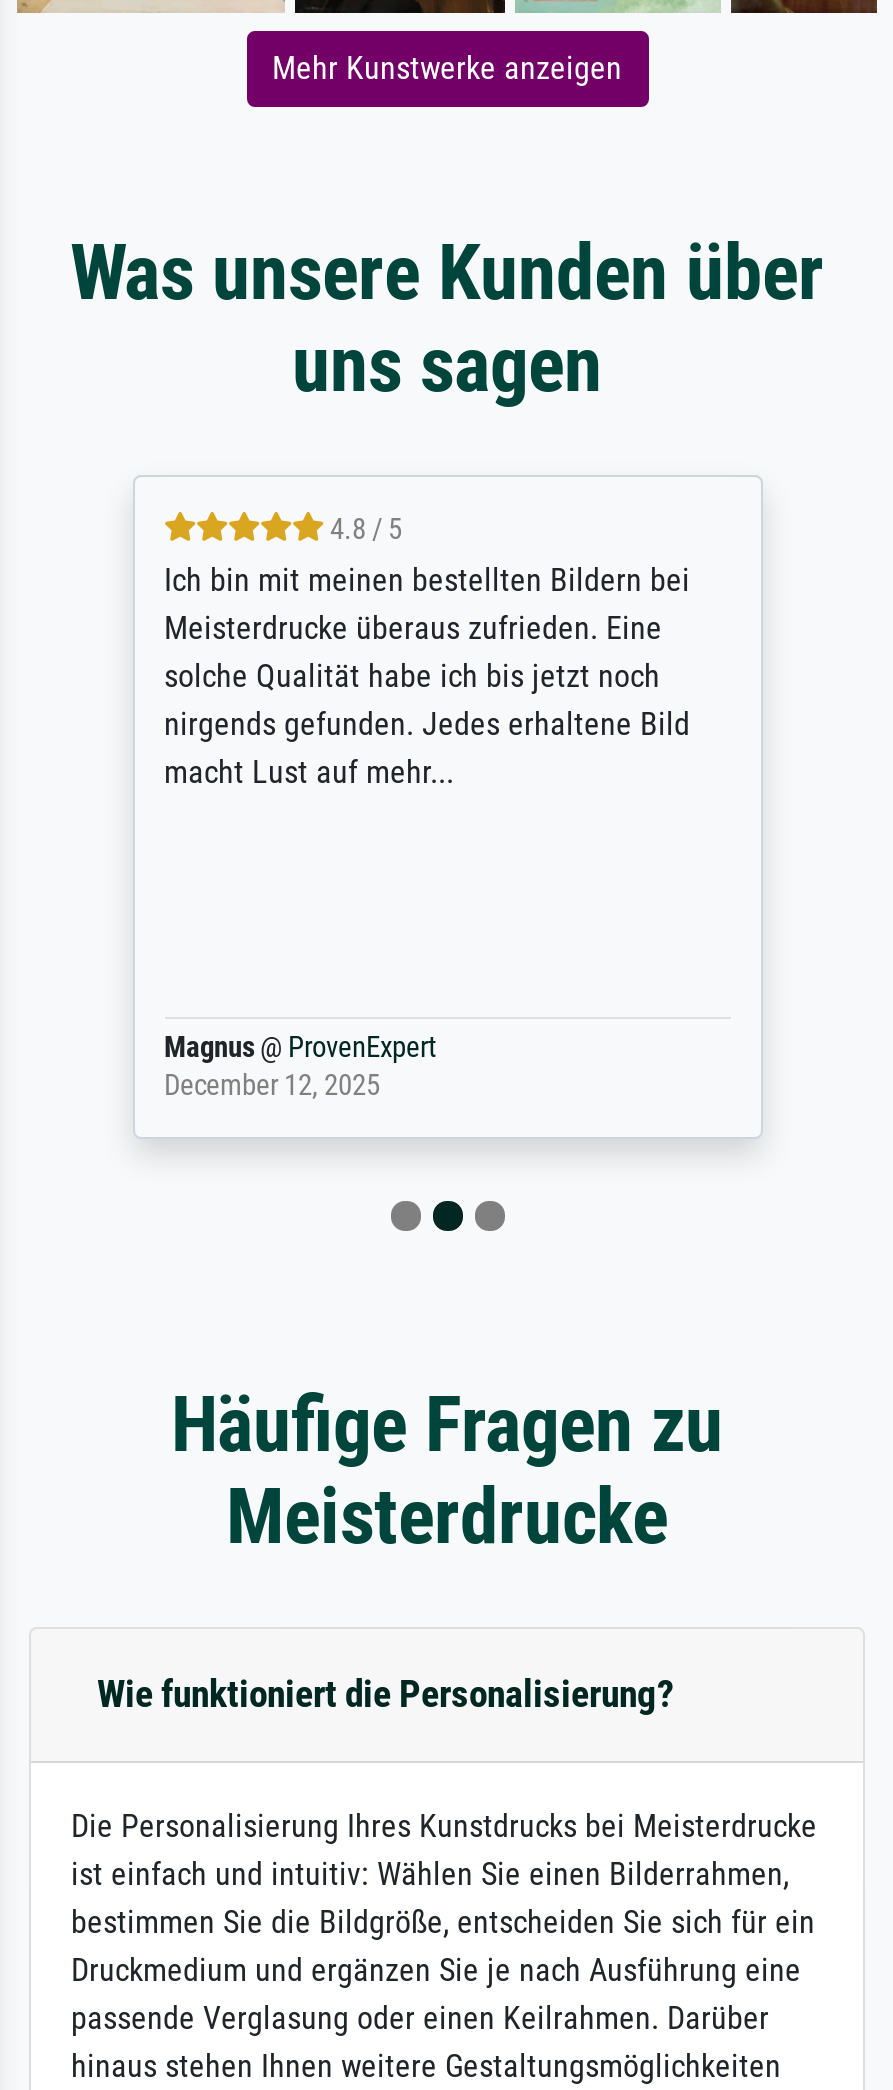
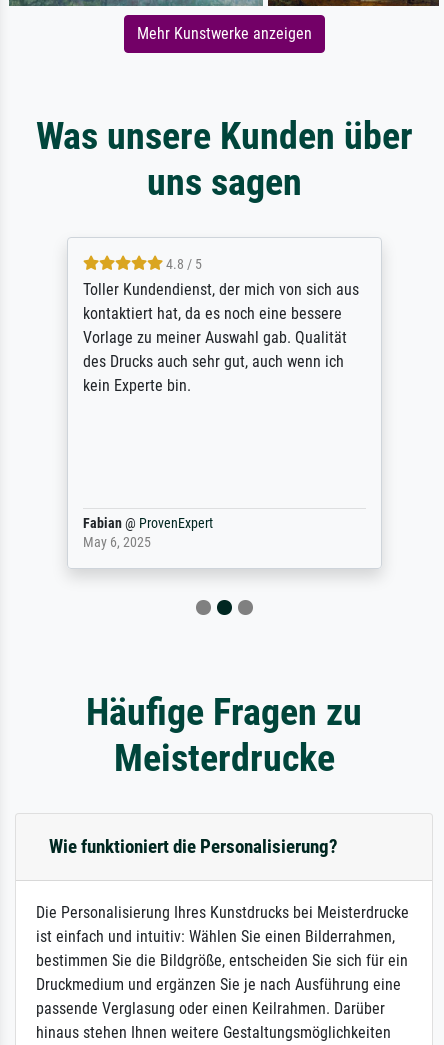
- Ich bin mit meinen bestellten Bildern bei
- Meisterdrucke überaus zufrieden. Eine
- solche Qualität habe ich bis jetzt noch
- nirgends gefunden. Jedes erhaltene Bild
- macht Lust auf mehr...
+ Toller Kundendienst, der mich von sich aus
+ kontaktiert hat, da es noch eine bessere
+ Vorlage zu meiner Auswahl gab. Qualität
+ des Drucks auch sehr gut, auch wenn ich
+ kein Experte bin.

- Magnus @ ProvenExpert
- December 12, 2025
+ Fabian @ ProvenExpert
+ May 6, 2025
